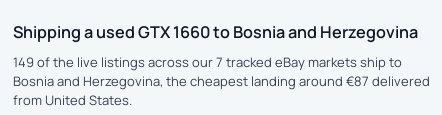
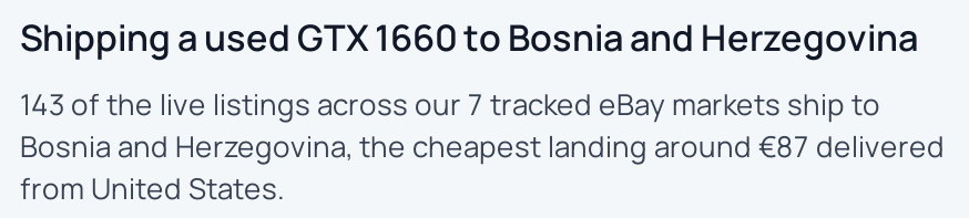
- 149 of the live listings across our 7 tracked eBay markets ship to
+ 143 of the live listings across our 7 tracked eBay markets ship to
